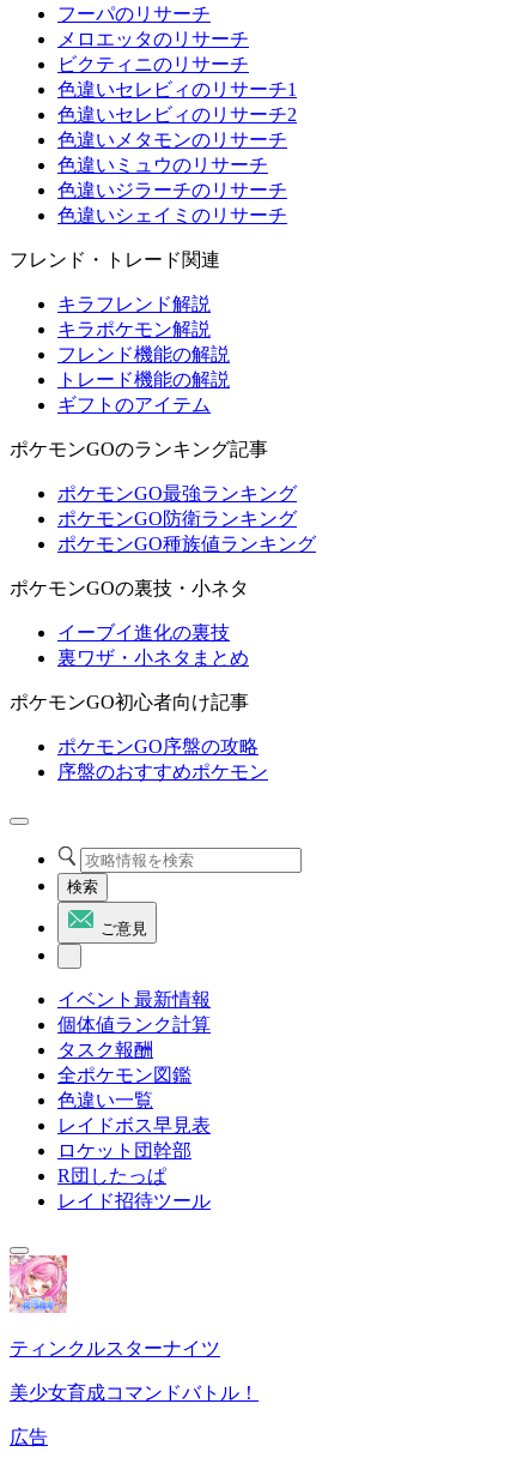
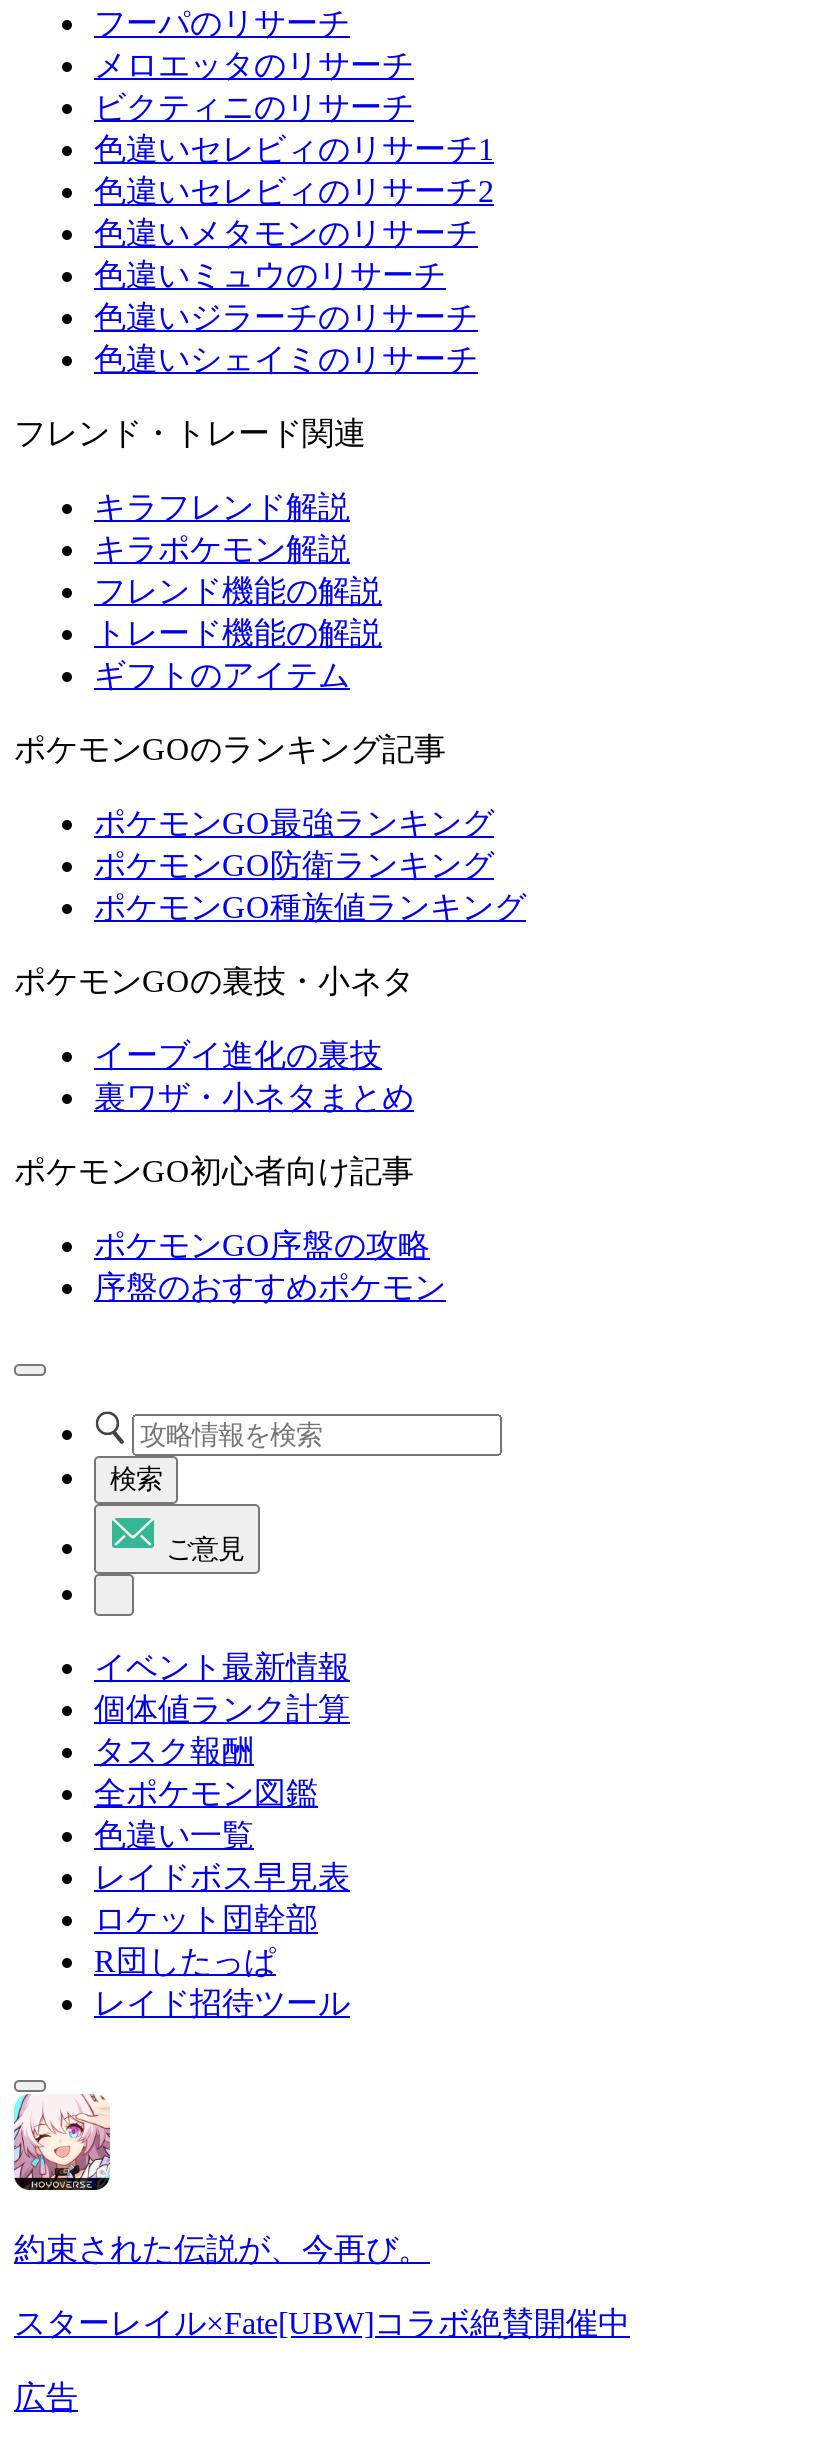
- [image]
- ティンクルスターナイツ
+ [image]
+ 約束された伝説が、今再び。

- 美少女育成コマンドバトル！
+ スターレイル×Fate[UBW]コラボ絶賛開催中
